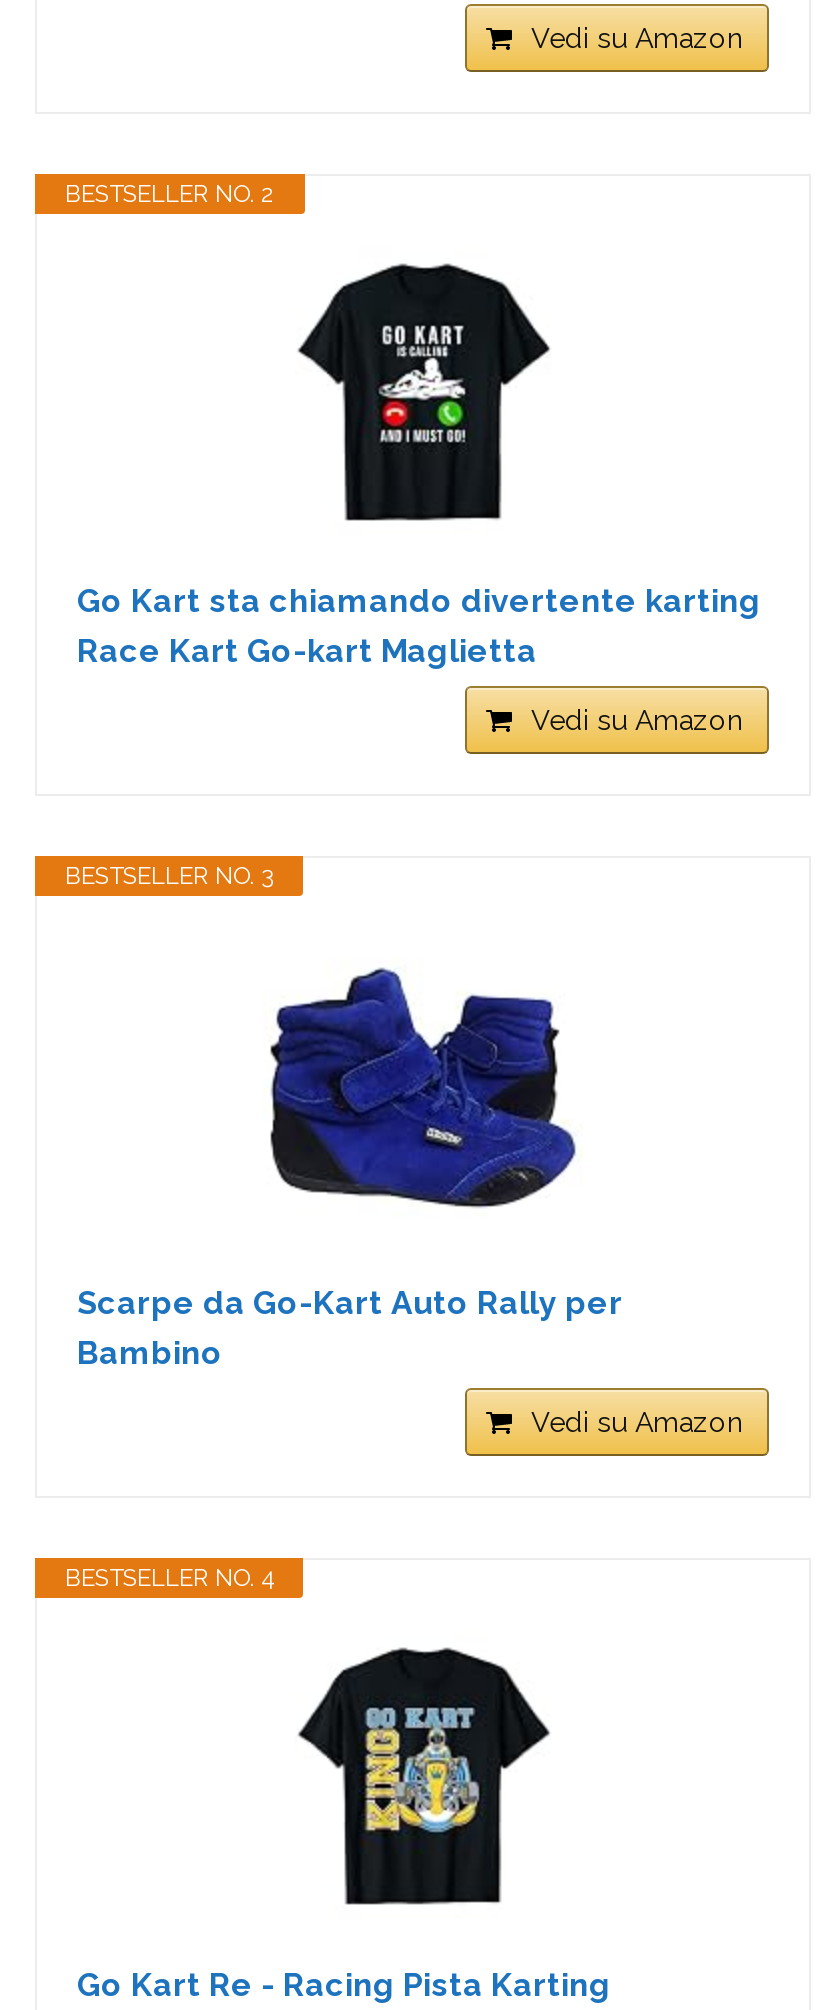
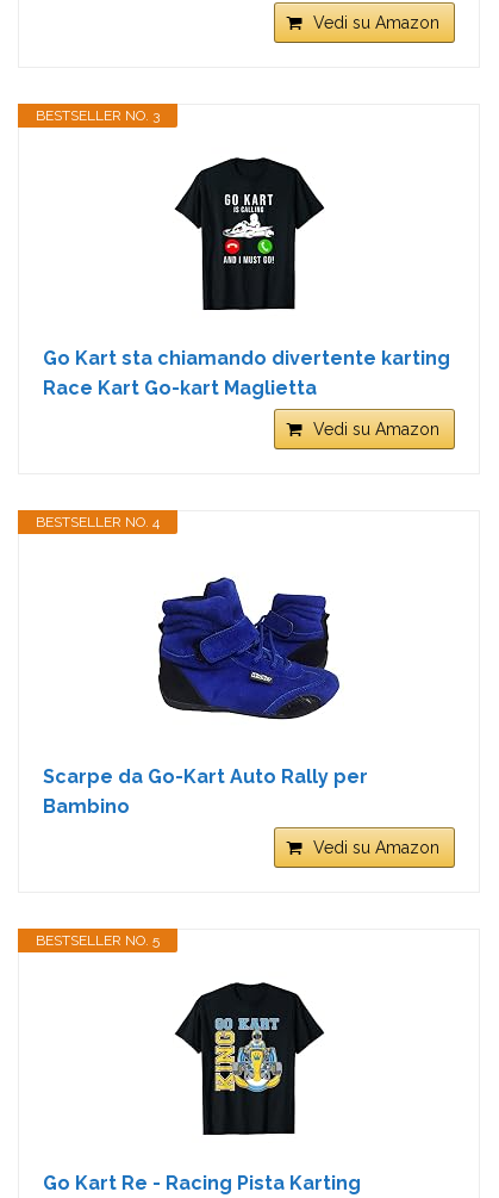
- BESTSELLER NO. 2

moved up: BESTSELLER NO. 3

+ BESTSELLER NO. 5

moved up: BESTSELLER NO. 4
